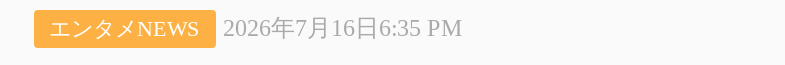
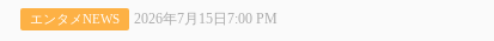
- エンタメNEWS 2026年7月16日6:35 PM
+ エンタメNEWS 2026年7月15日7:00 PM
